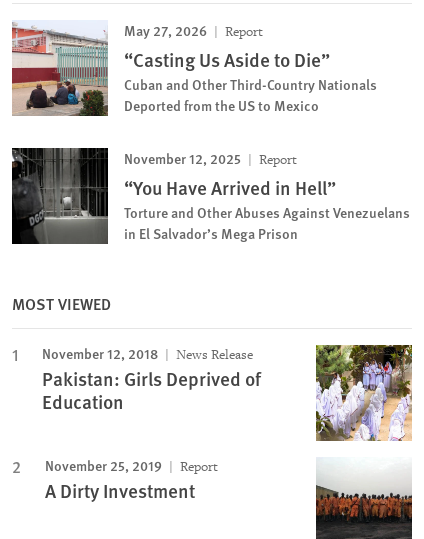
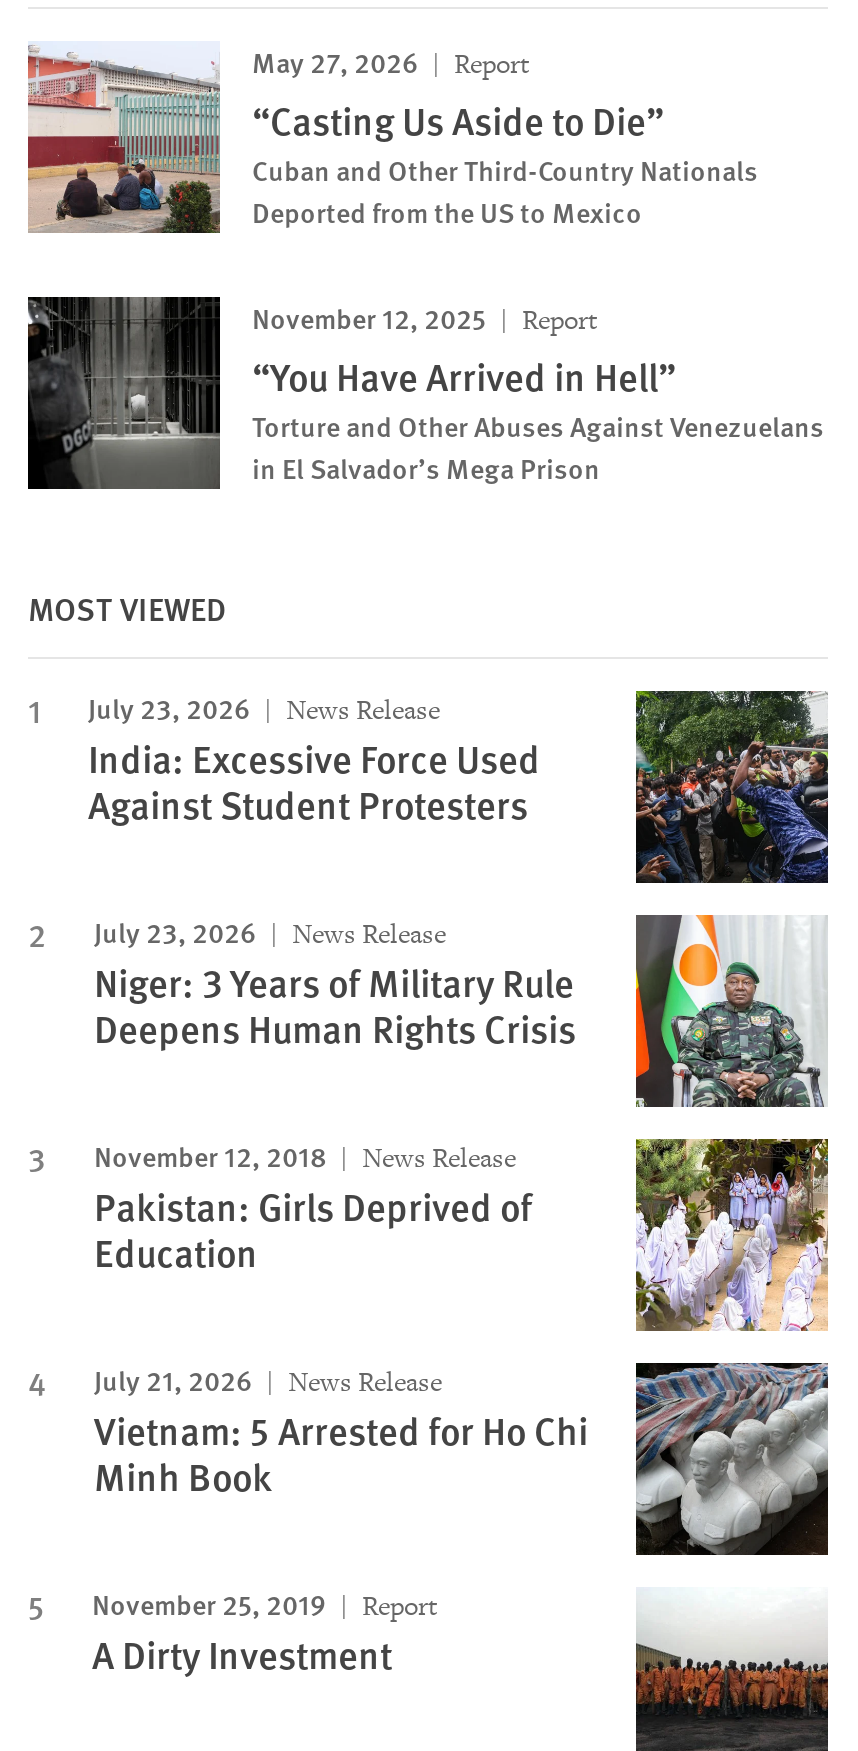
+ [image]
+ July 23, 2026
+ News Release
+ India: Excessive Force Used
+ Against Student Protesters
+ July 23, 2026
+ News Release
+ Niger: 3 Years of Military Rule
+ Deepens Human Rights Crisis

+ [image]

+ [image]
+ July 21, 2026
+ News Release
+ Vietnam: 5 Arrested for Ho Chi
+ Minh Book
